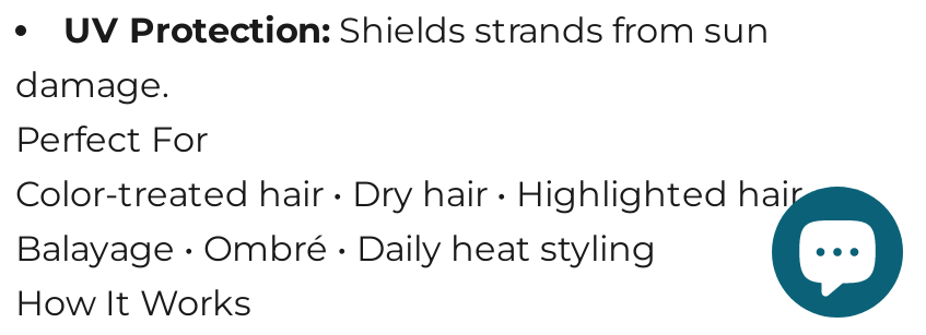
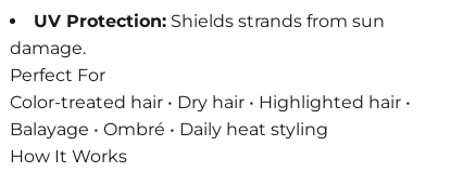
- [image]
